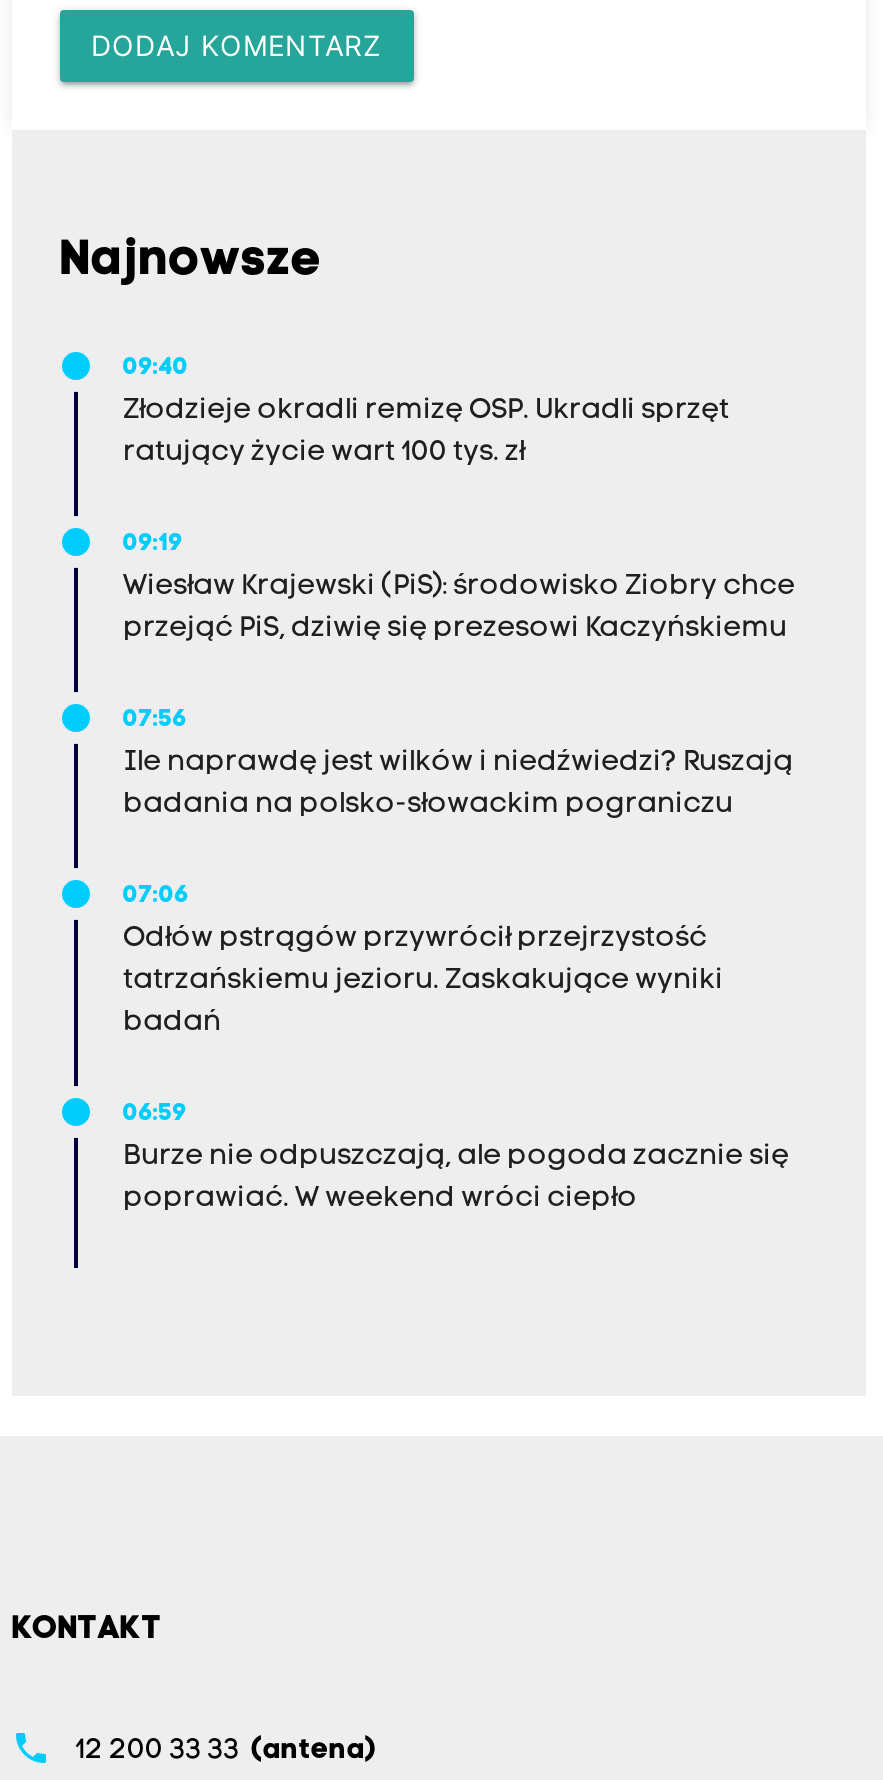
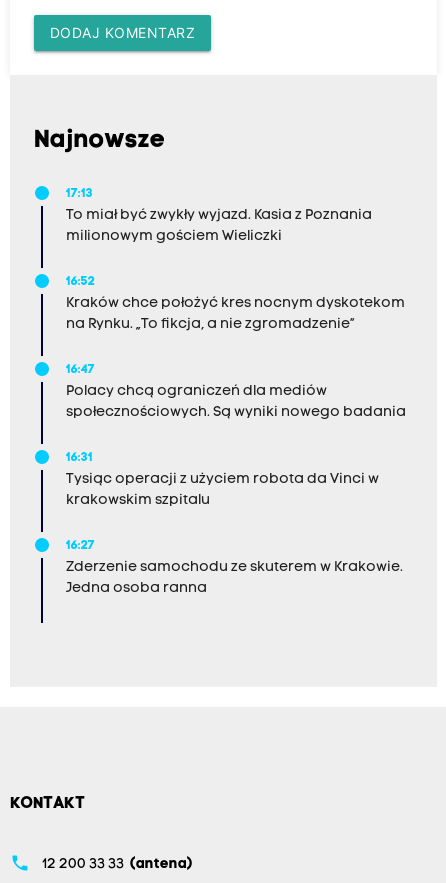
- 09:40
+ 17:13

- Złodzieje okradli remizę OSP. Ukradli sprzęt
- ratujący życie wart 100 tys. zł
+ To miał być zwykły wyjazd. Kasia z Poznania
+ milionowym gościem Wieliczki

- 09:19
+ 16:52

- Wiesław Krajewski (PiS): środowisko Ziobry chce
- przejąć PiS, dziwię się prezesowi Kaczyńskiemu
+ Kraków chce położyć kres nocnym dyskotekom
+ na Rynku. „To fikcja, a nie zgromadzenie”

- 07:56
+ 16:47

- Ile naprawdę jest wilków i niedźwiedzi? Ruszają
- badania na polsko-słowackim pograniczu
+ Polacy chcą ograniczeń dla mediów
+ społecznościowych. Są wyniki nowego badania

- 07:06
+ 16:31

- Odłów pstrągów przywrócił przejrzystość
- tatrzańskiemu jezioru. Zaskakujące wyniki
- badań
+ Tysiąc operacji z użyciem robota da Vinci w
+ krakowskim szpitalu

- 06:59
+ 16:27

- Burze nie odpuszczają, ale pogoda zacznie się
- poprawiać. W weekend wróci ciepło
+ Zderzenie samochodu ze skuterem w Krakowie.
+ Jedna osoba ranna
